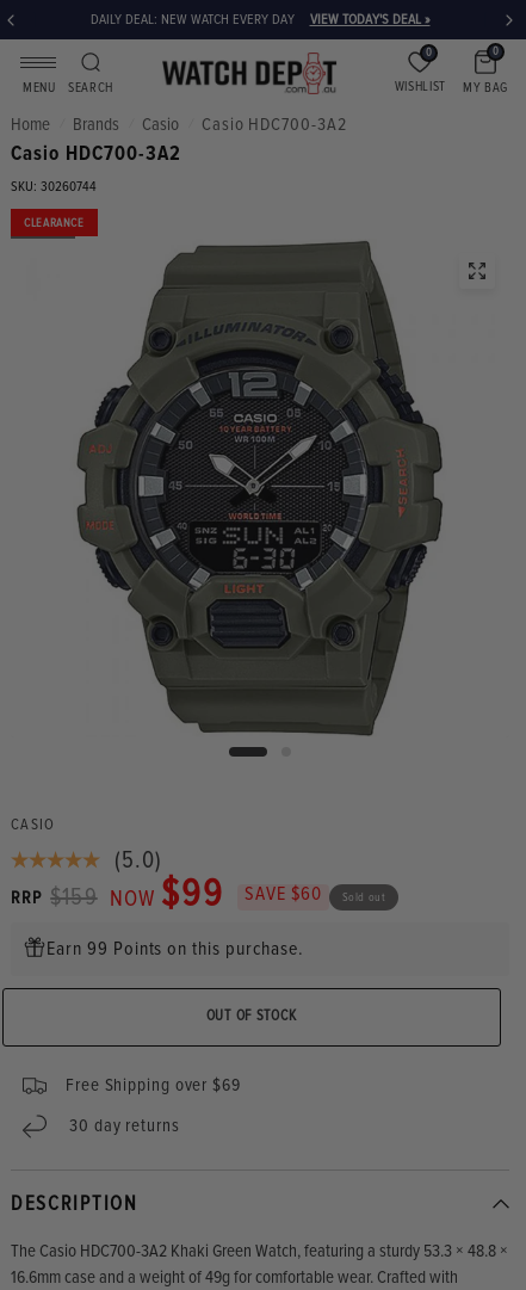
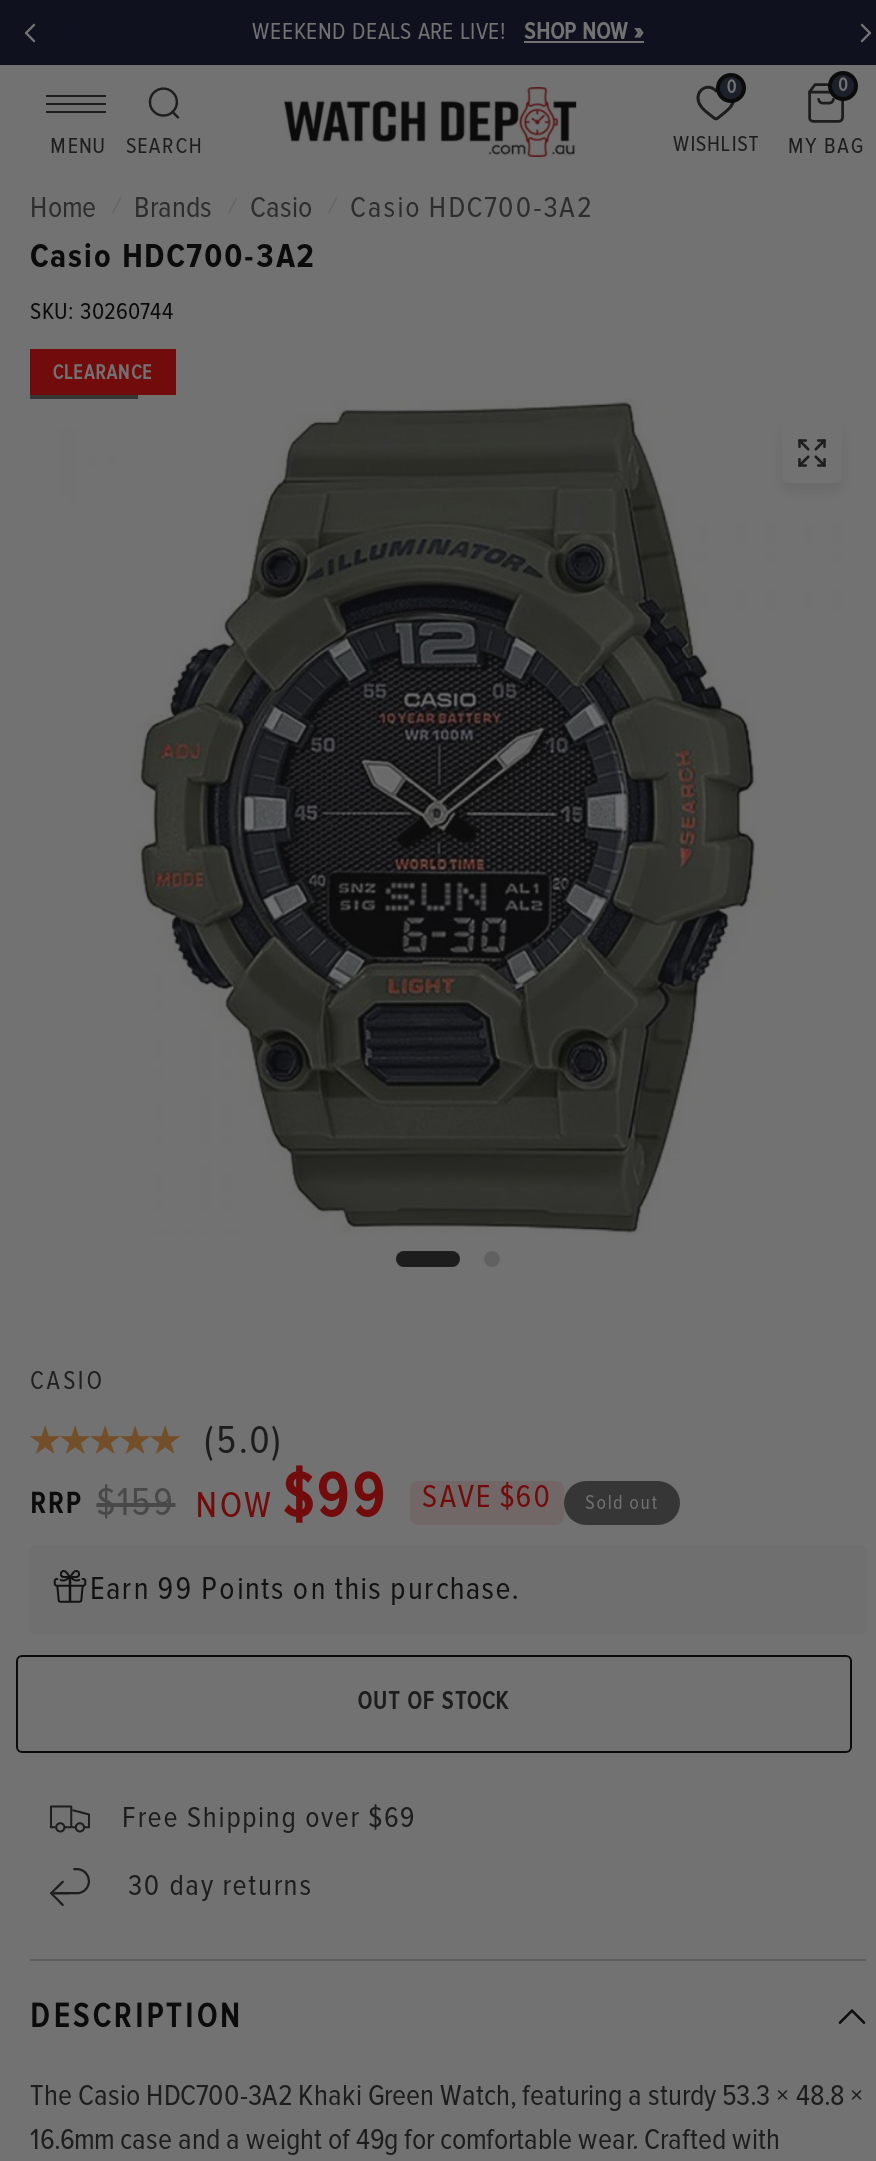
- DAILY DEAL: NEW WATCH EVERY DAY
- VIEW TODAY'S DEAL »
+ WEEKEND DEALS ARE LIVE! SHOP NOW »
